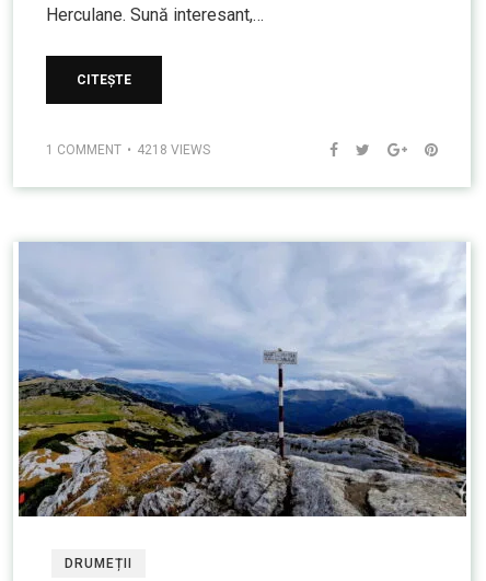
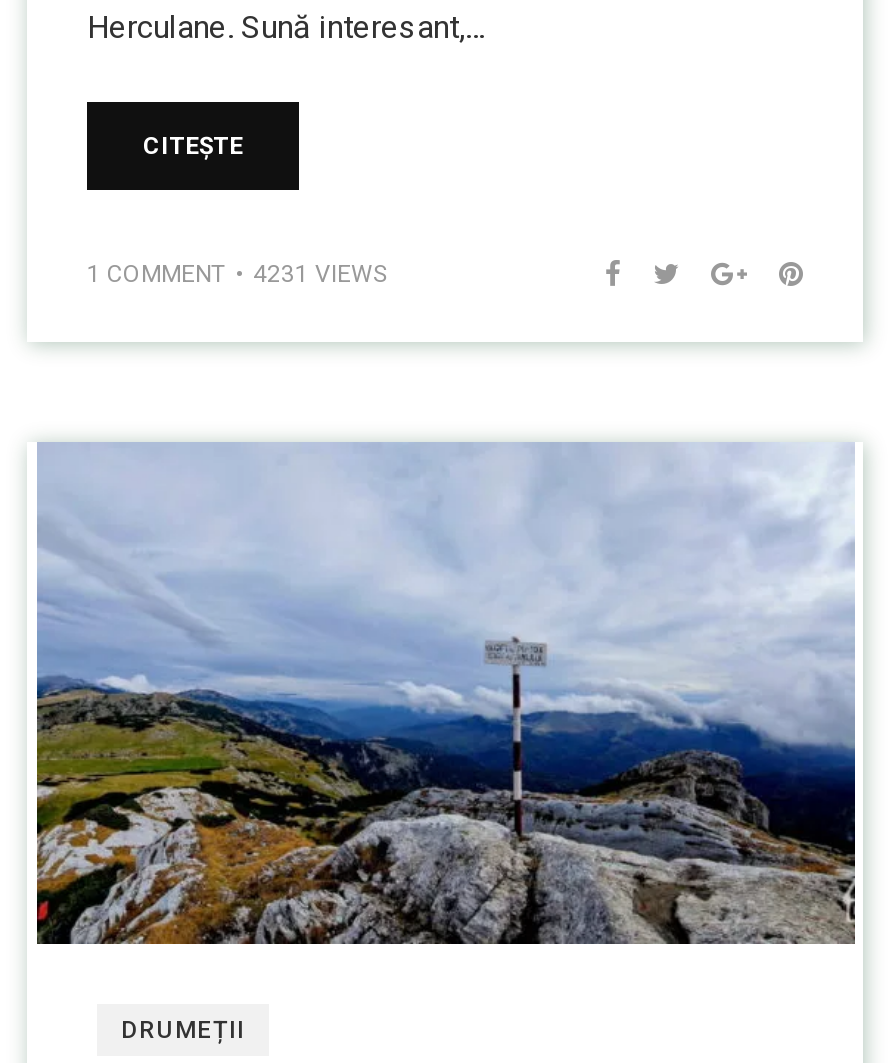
- 1 COMMENT 4218 VIEWS
+ 1 COMMENT 4231 VIEWS
